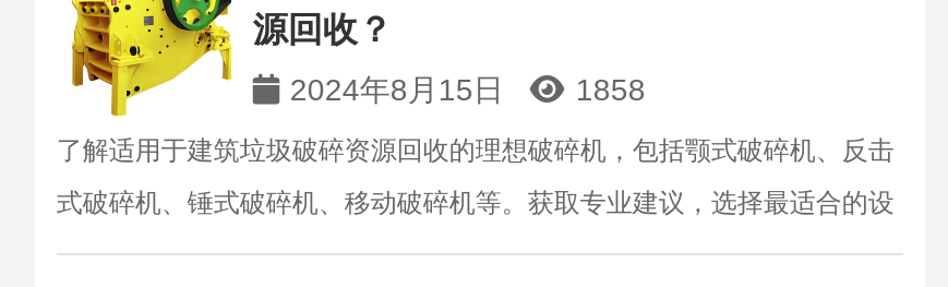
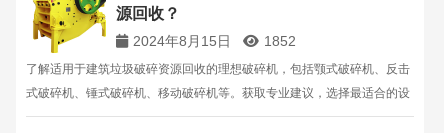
- 1858
+ 1852
